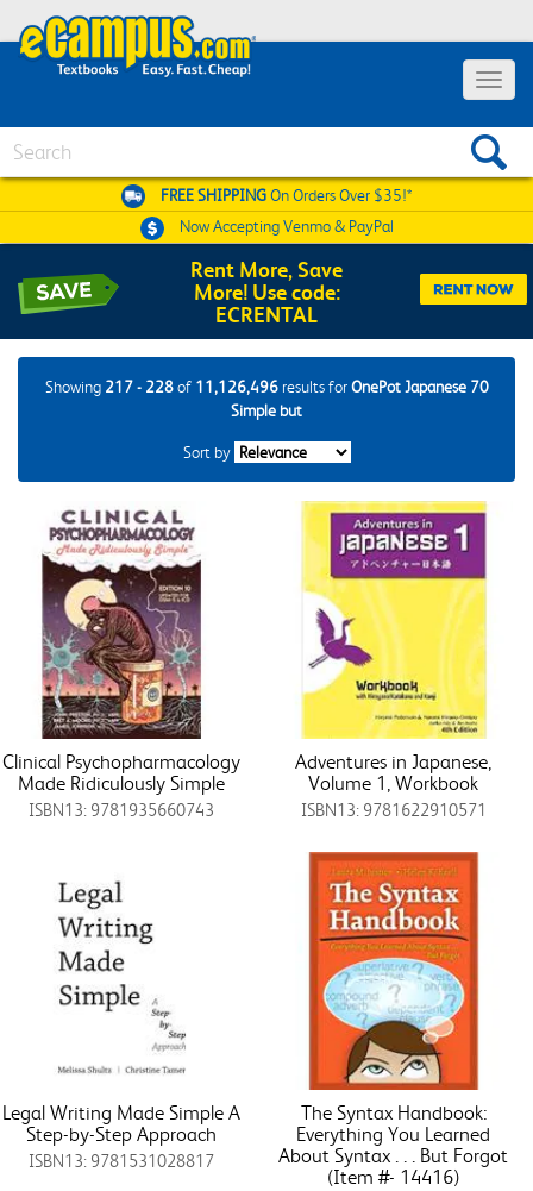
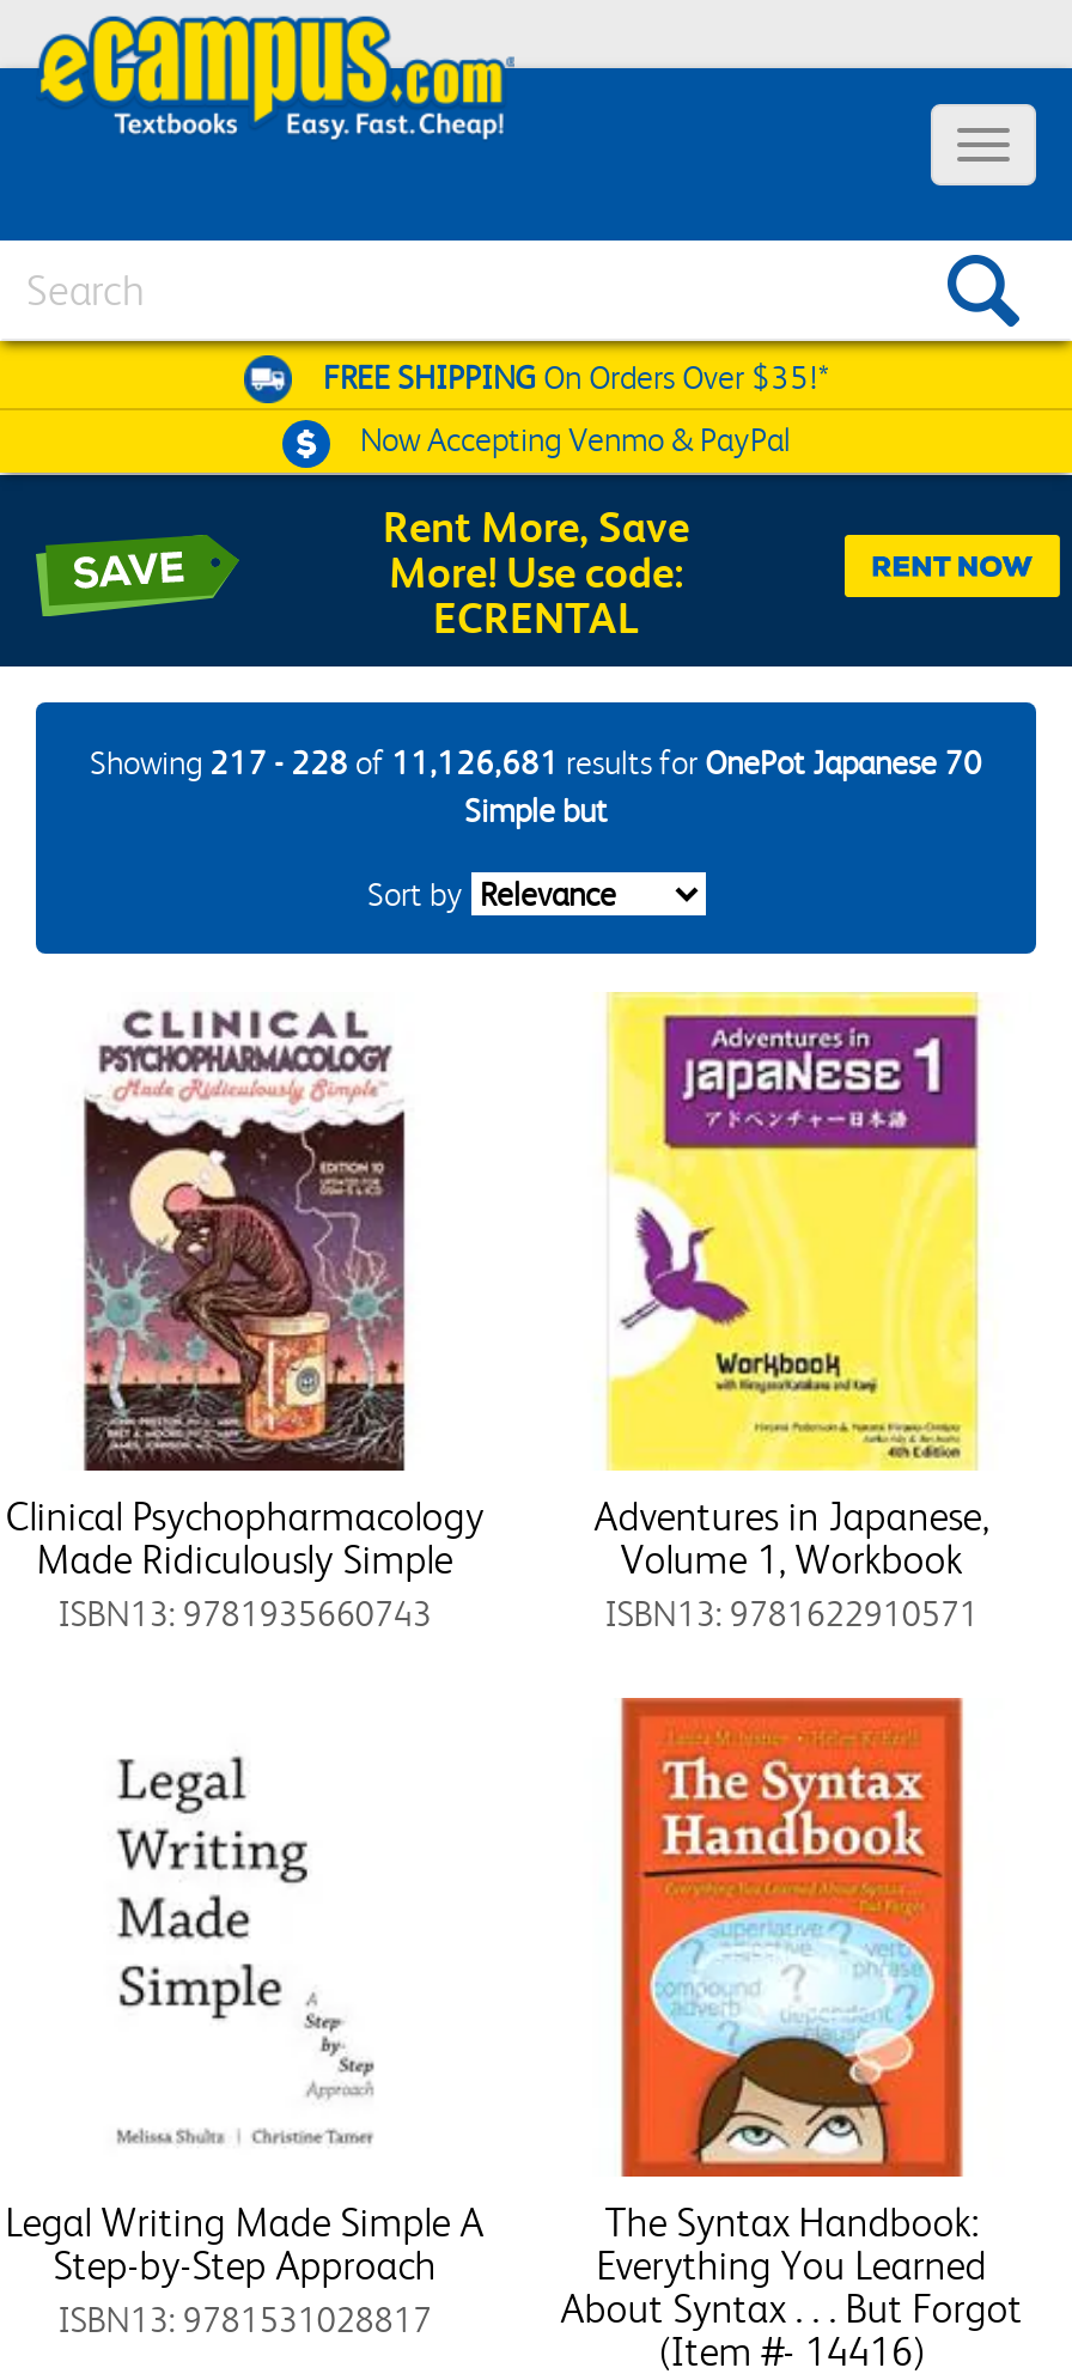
- Showing 217 - 228 of 11,126,496 results for OnePot Japanese 70
+ Showing 217 - 228 of 11,126,681 results for OnePot Japanese 70
